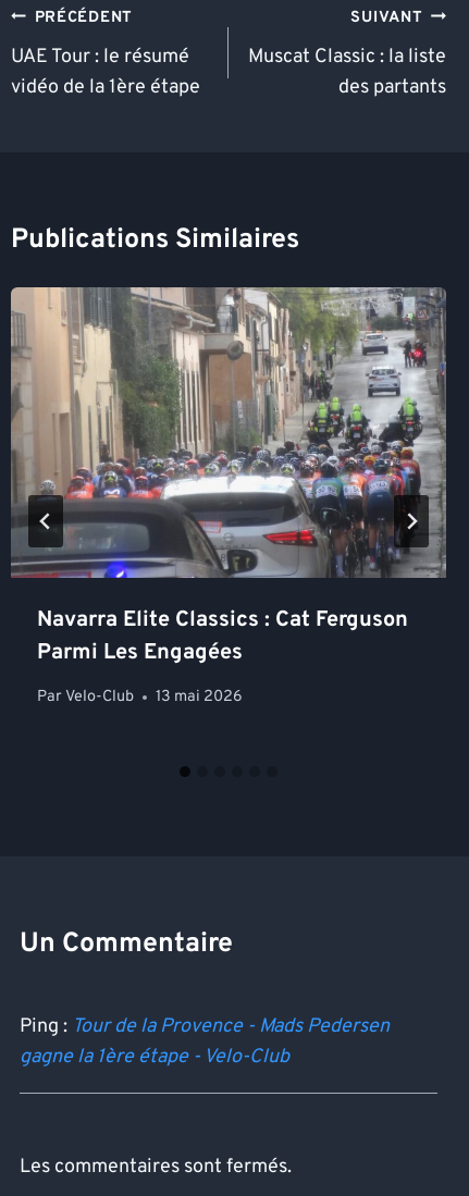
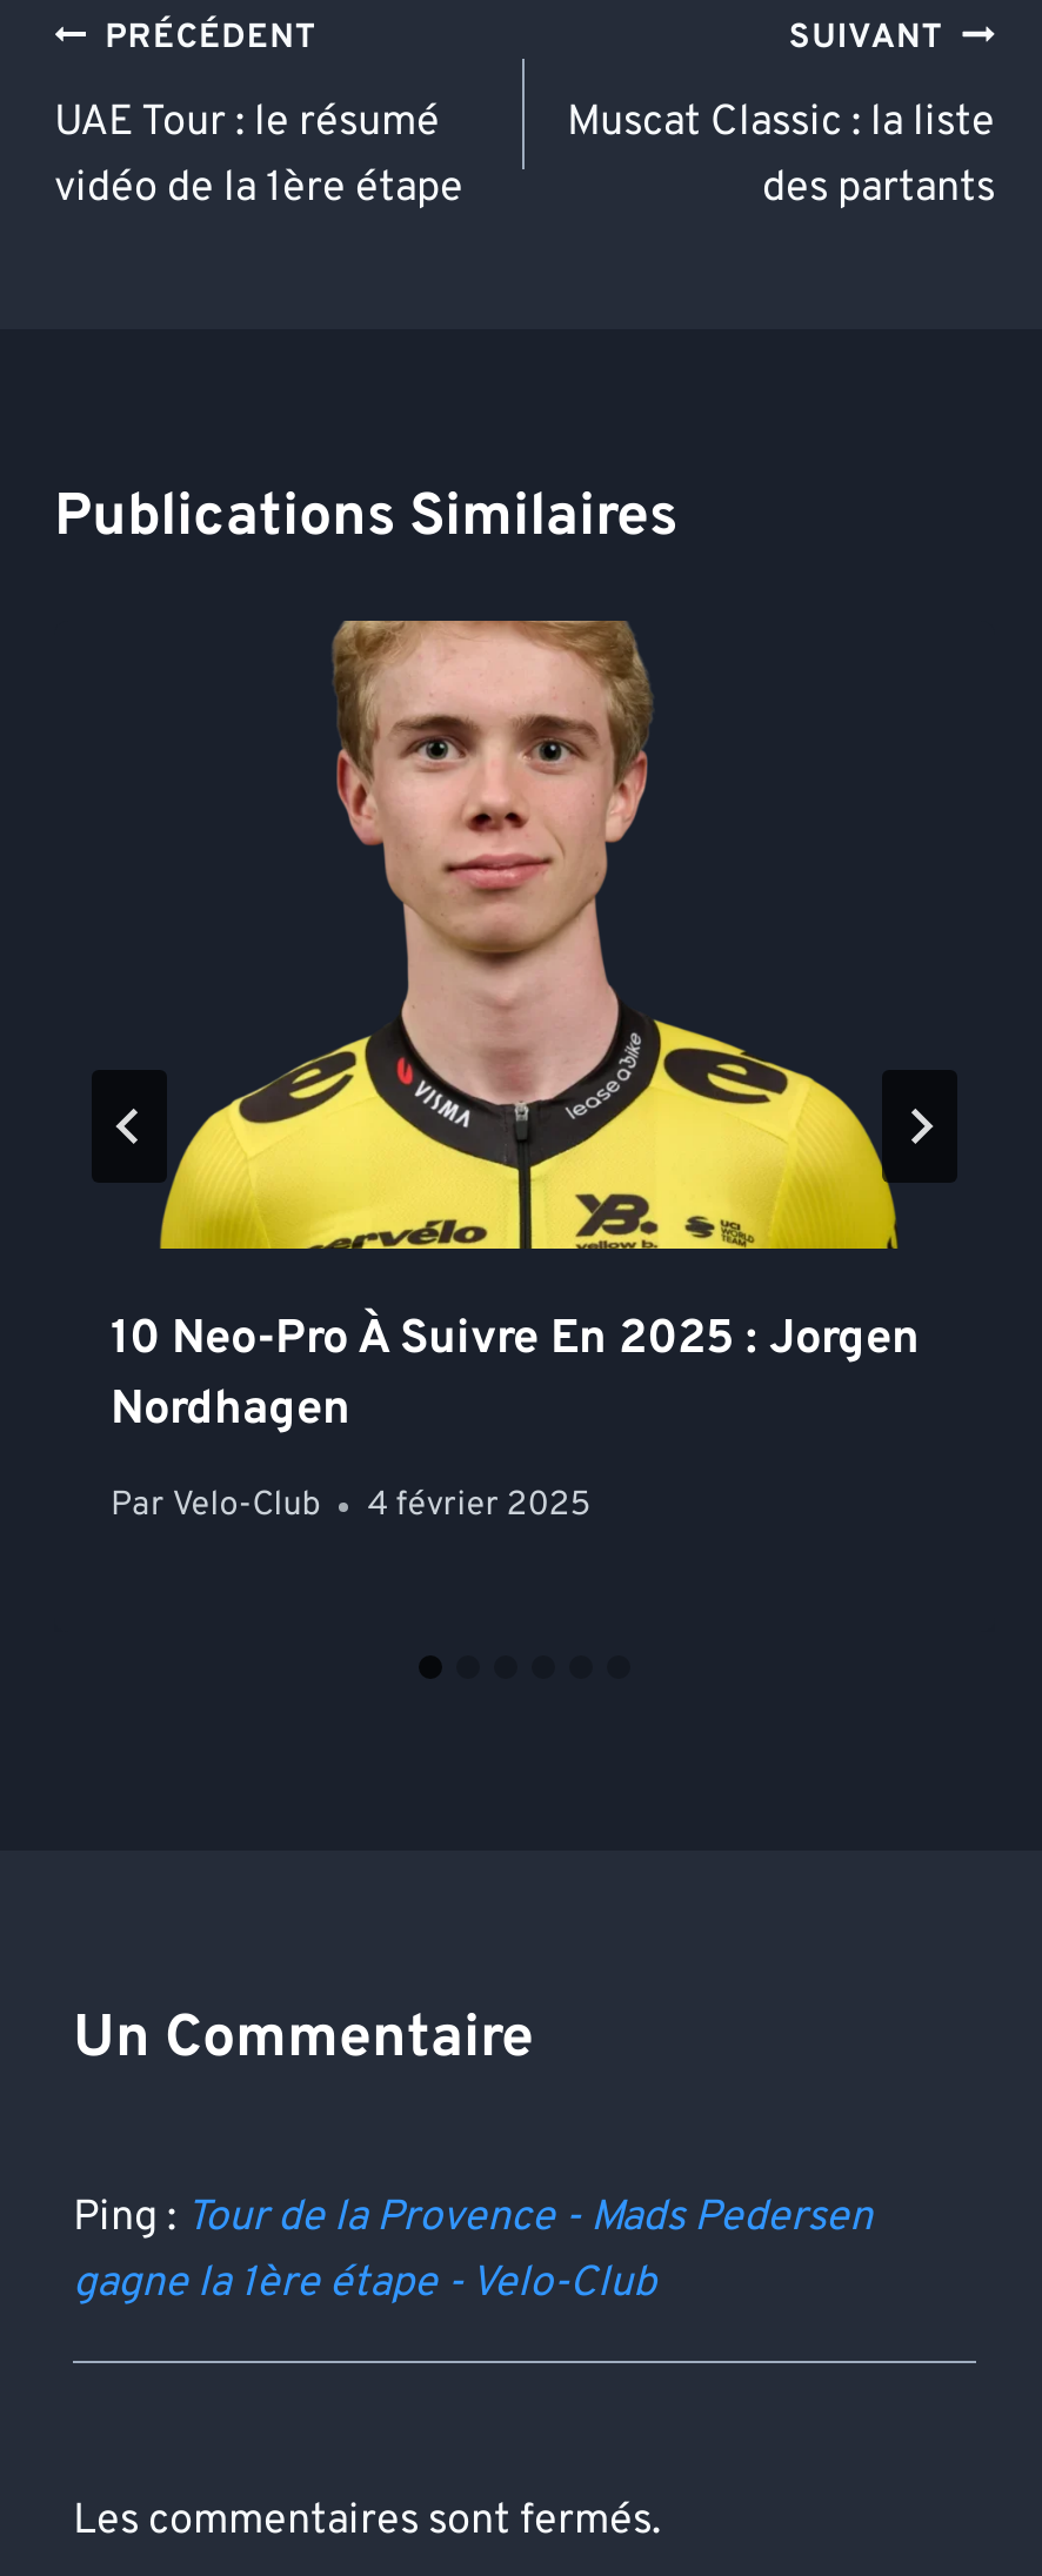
- [image]
- Navarra Elite Classics : Cat Ferguson
- Parmi Les Engagées
+ [image]
+ 10 Neo-Pro À Suivre En 2025 : Jorgen
+ Nordhagen

- Par Velo-Club 13 mai 2026
+ Par Velo-Club 4 février 2025
